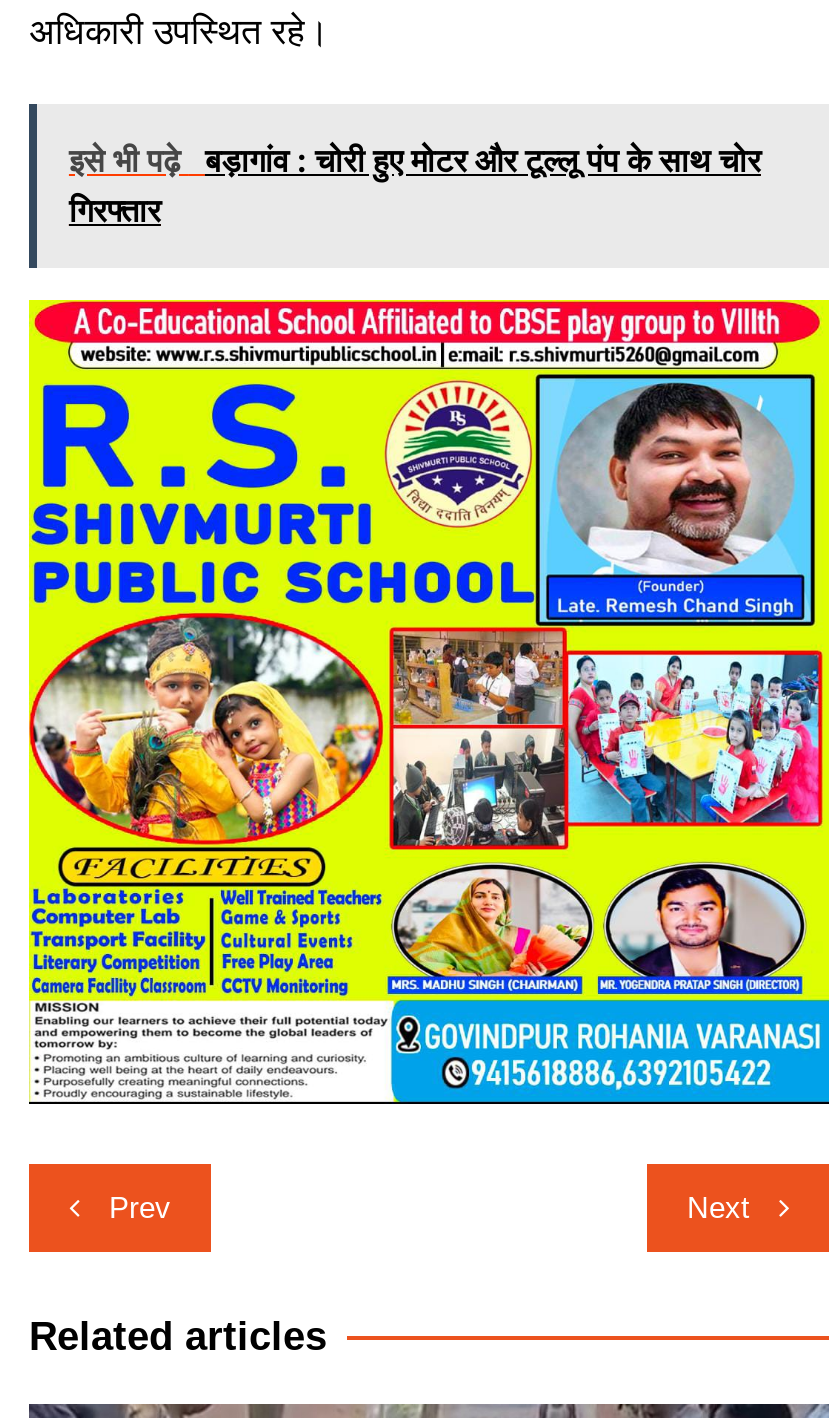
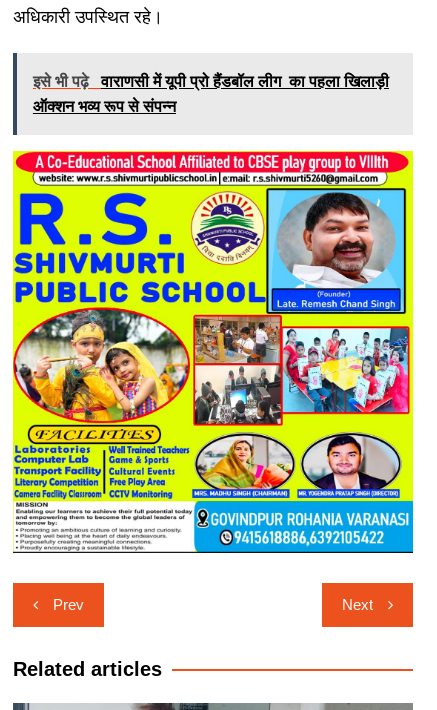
- इसे भी पढ़े बड़ागांव : चोरी हुए मोटर और टूल्लू पंप के साथ चोर
- गिरफ्तार
+ इसे भी पढ़े वाराणसी में यूपी प्रो हैंडबॉल लीग का पहला खिलाड़ी
+ ऑक्शन भव्य रूप से संपन्न
